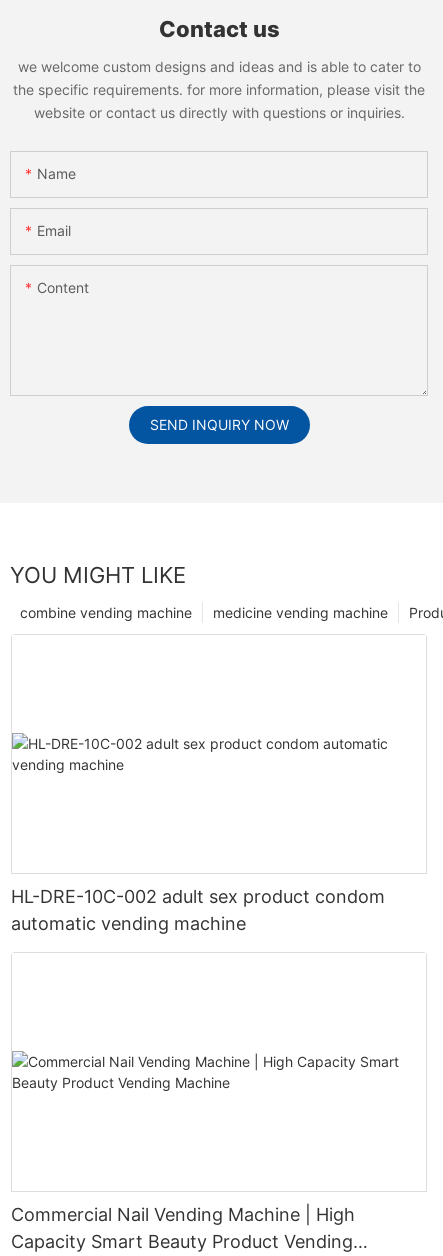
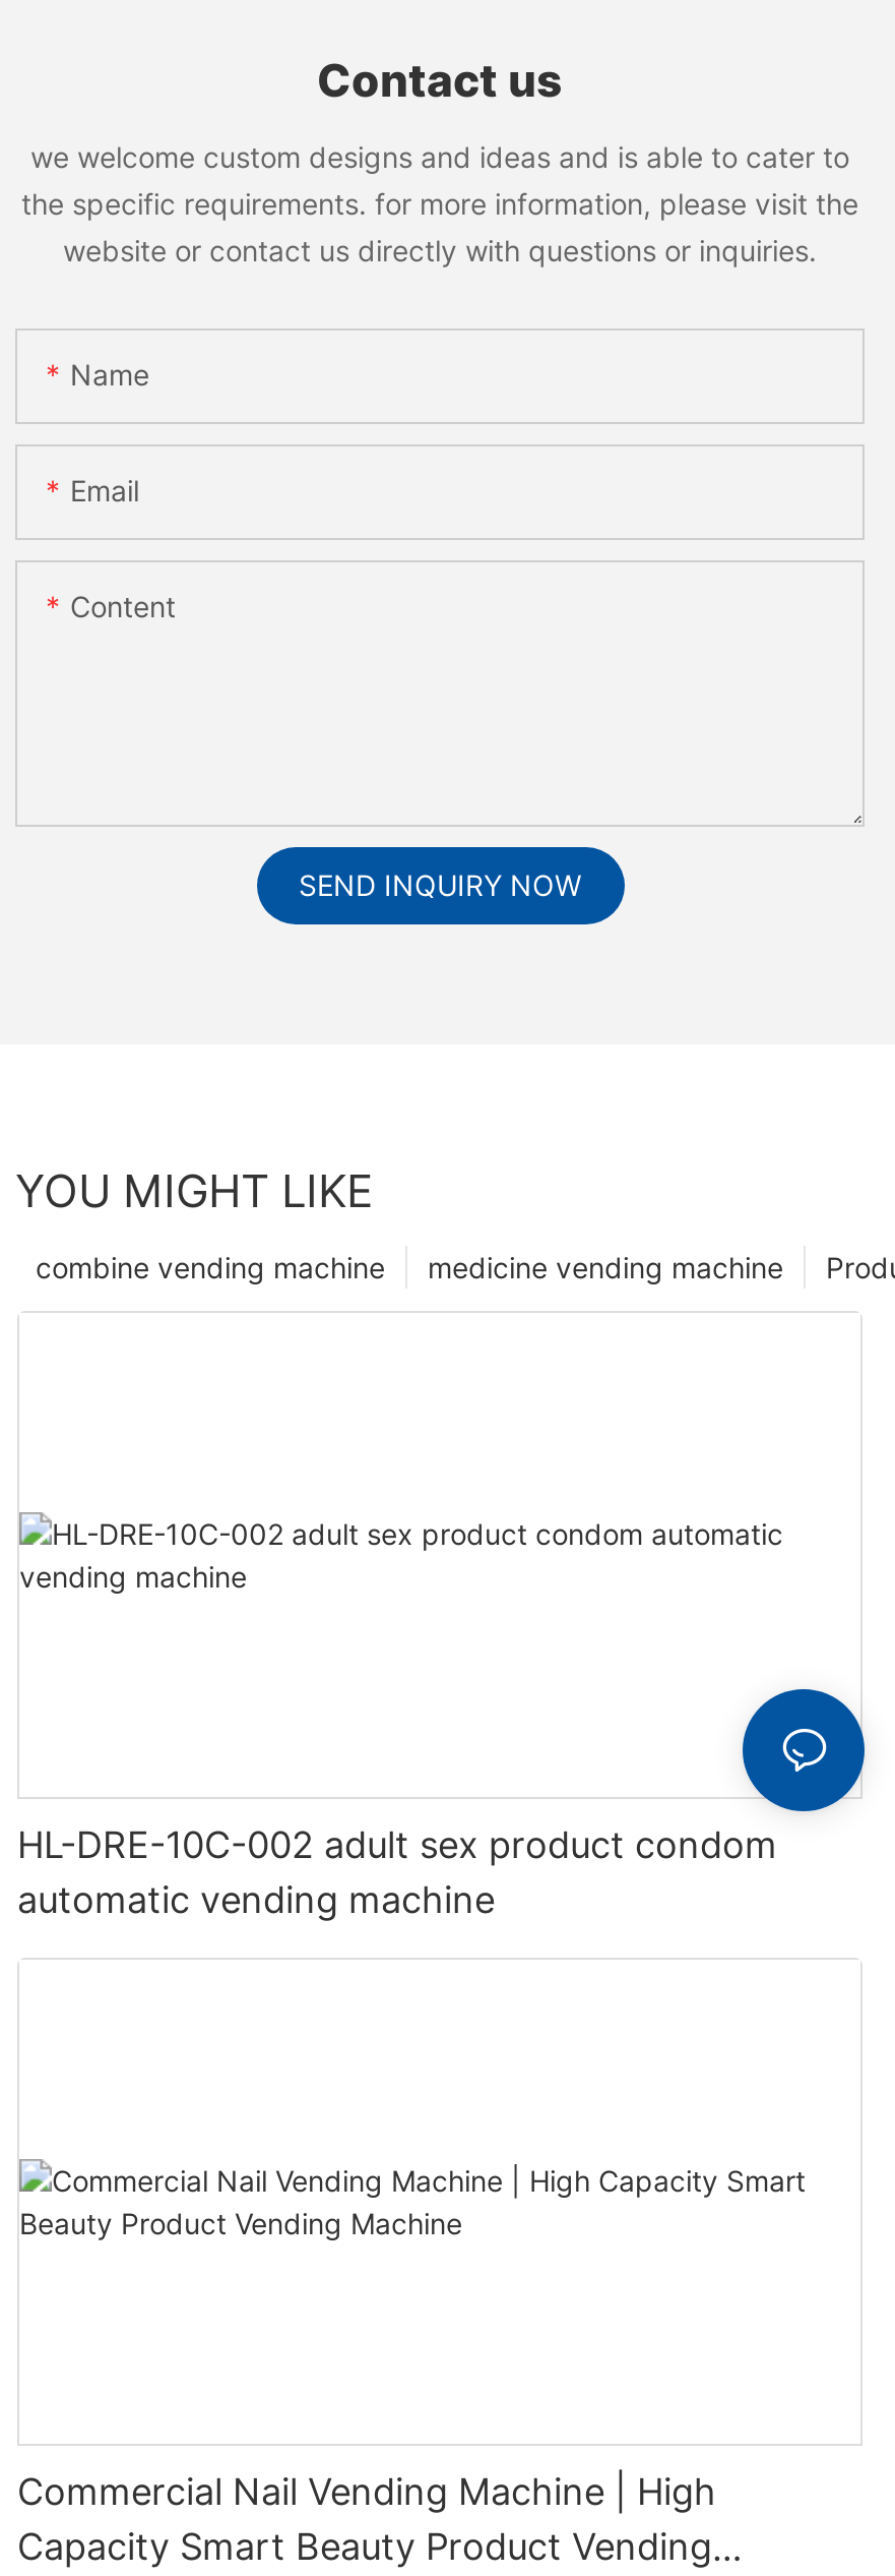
+ [image]
